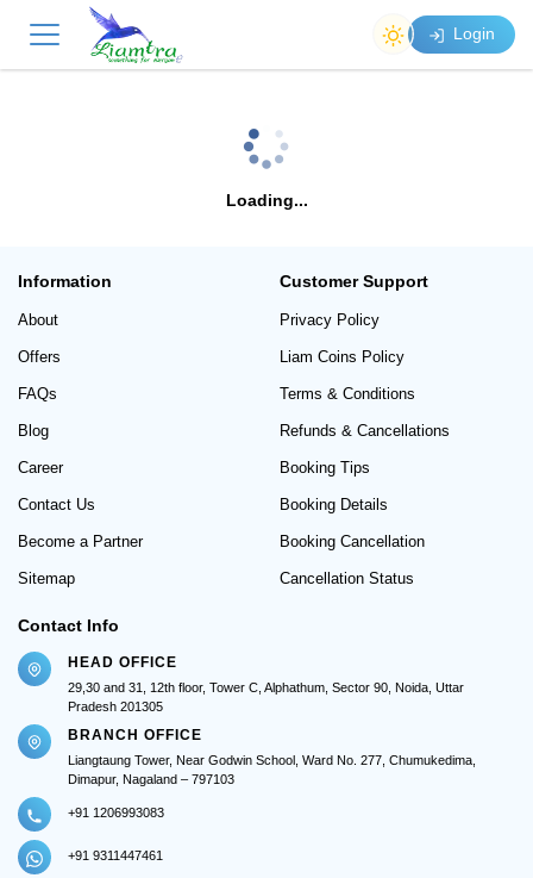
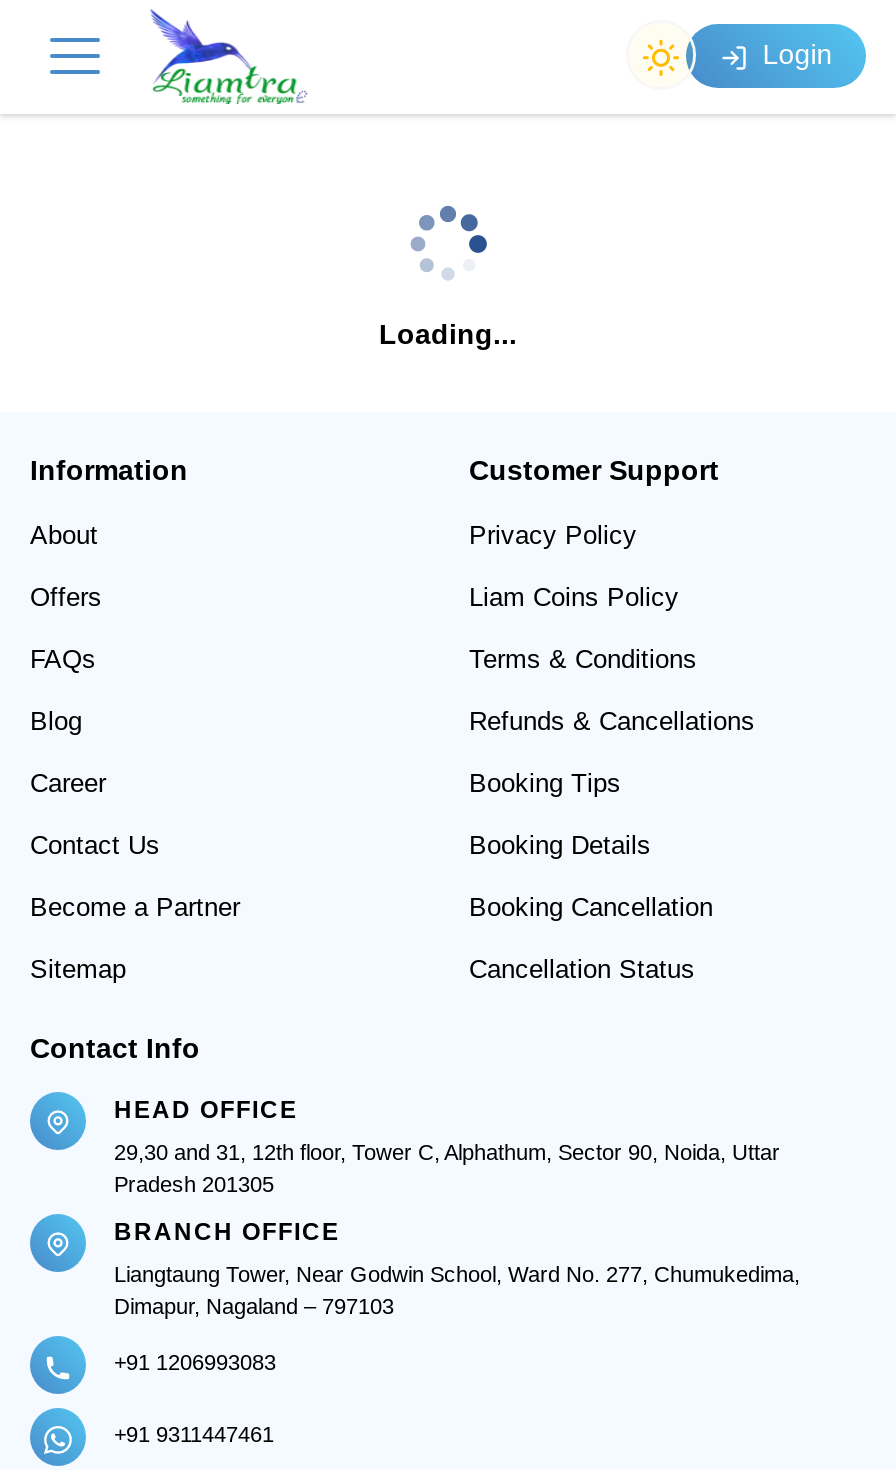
- [image]
+ [image]
